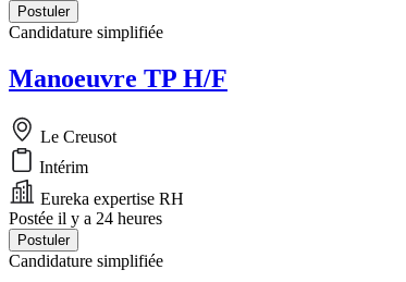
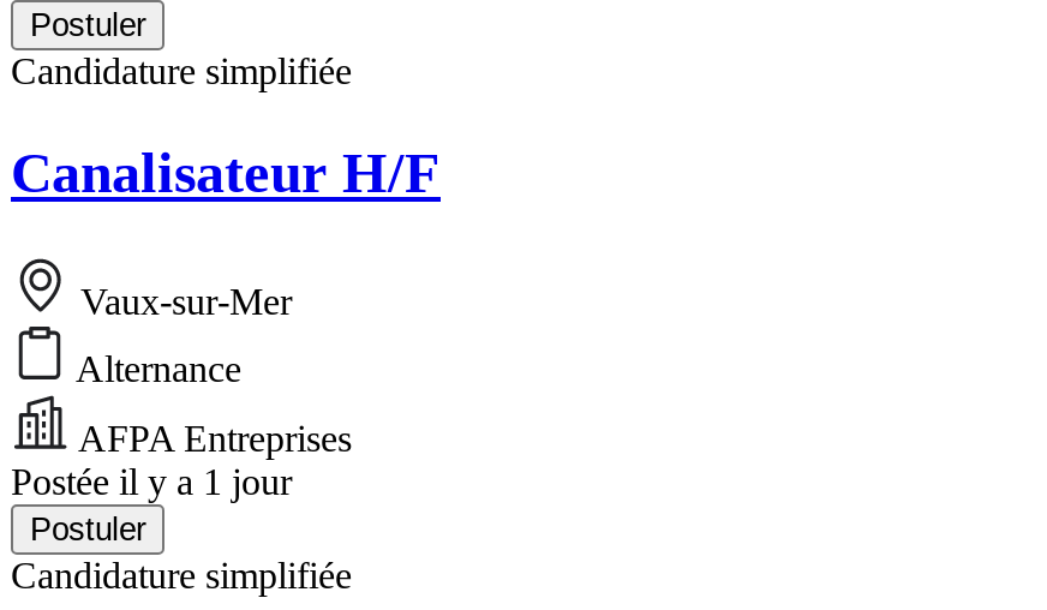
- Manoeuvre TP H/F
+ Canalisateur H/F

- Le Creusot
+ Vaux-sur-Mer

- Intérim
+ Alternance

- Eureka expertise RH
- Postée il y a 24 heures
+ AFPA Entreprises
+ Postée il y a 1 jour
